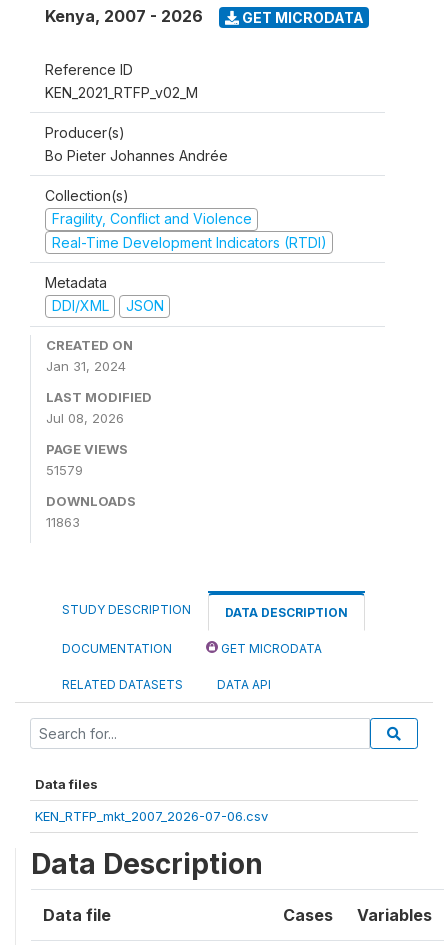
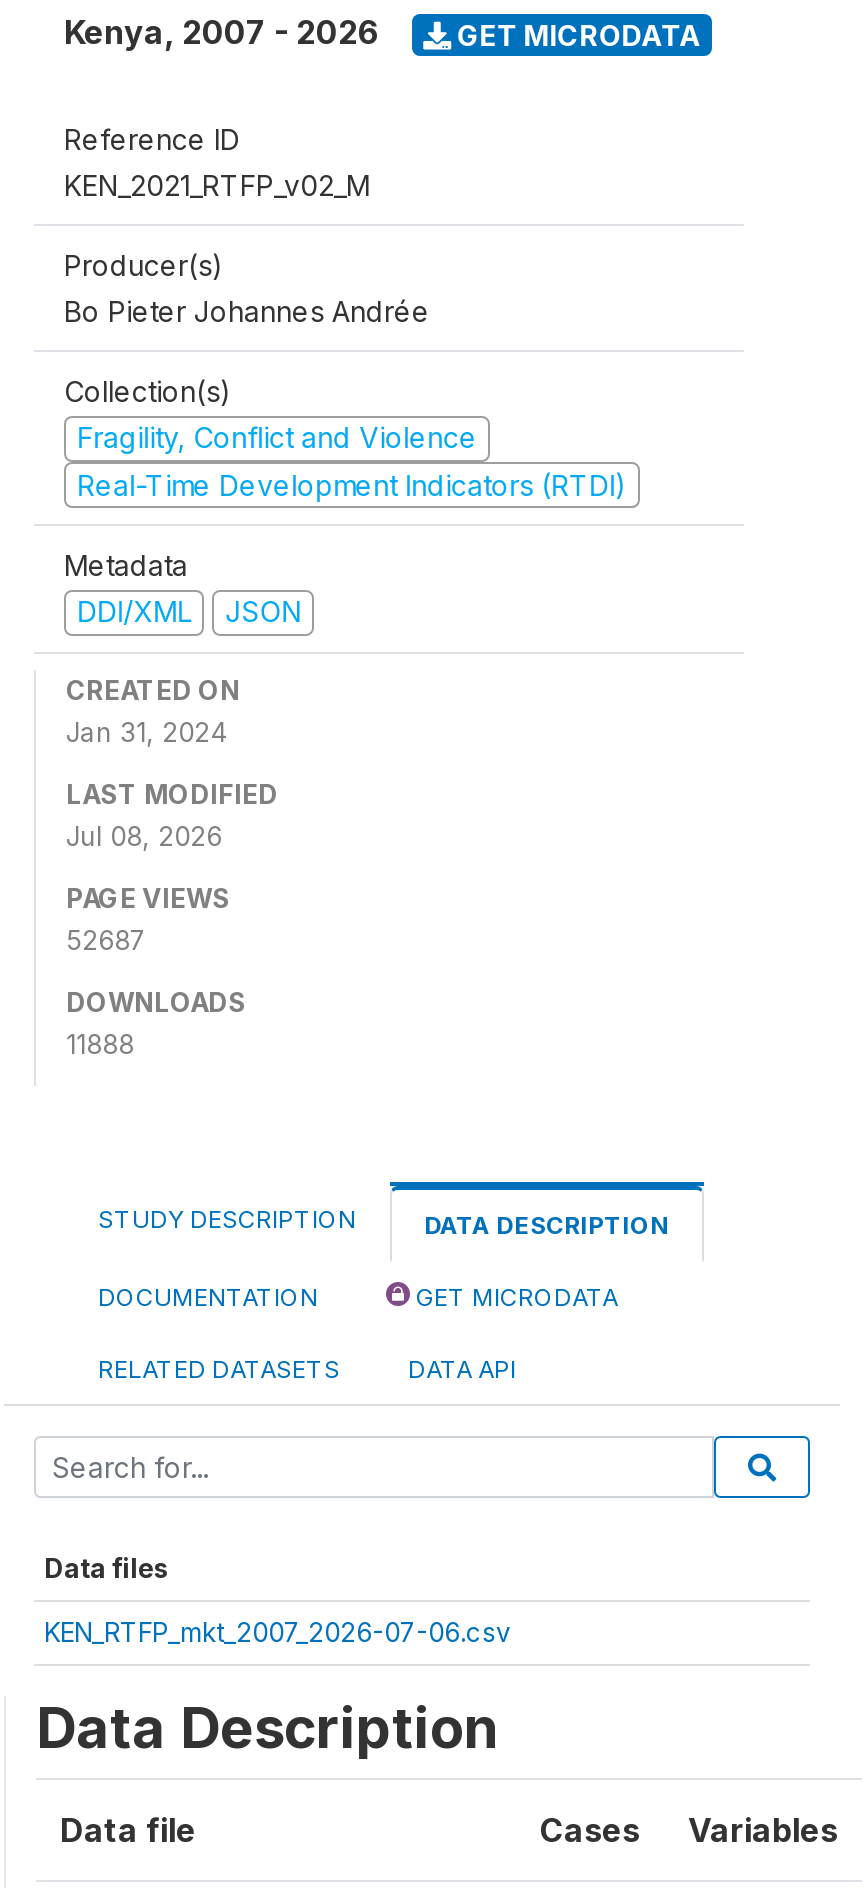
- 51579
+ 52687

- 11863
+ 11888
